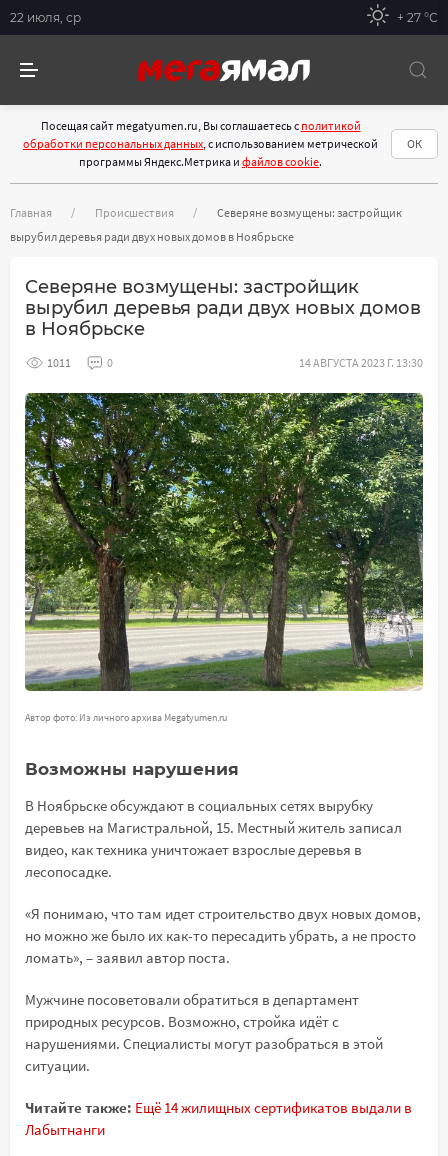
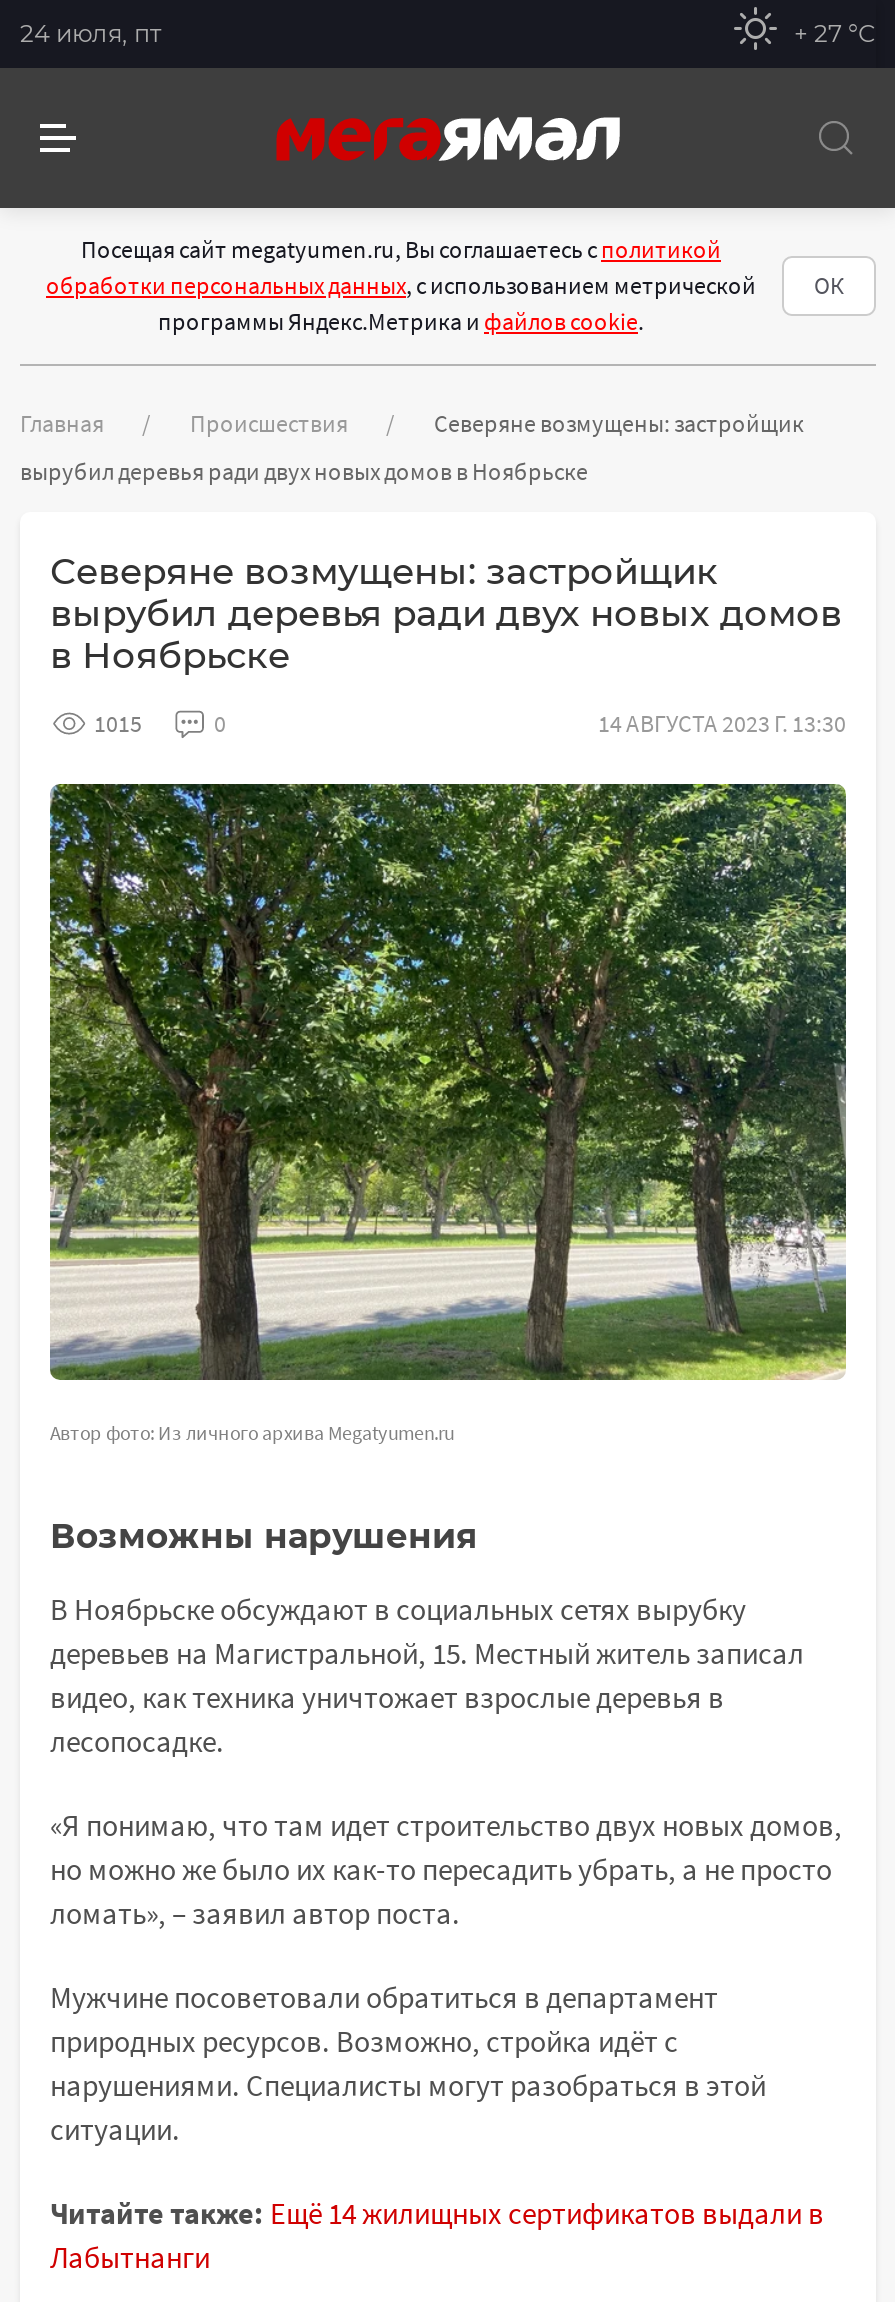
- 22 июля, ср
+ 24 июля, пт

- 1011
+ 1015
